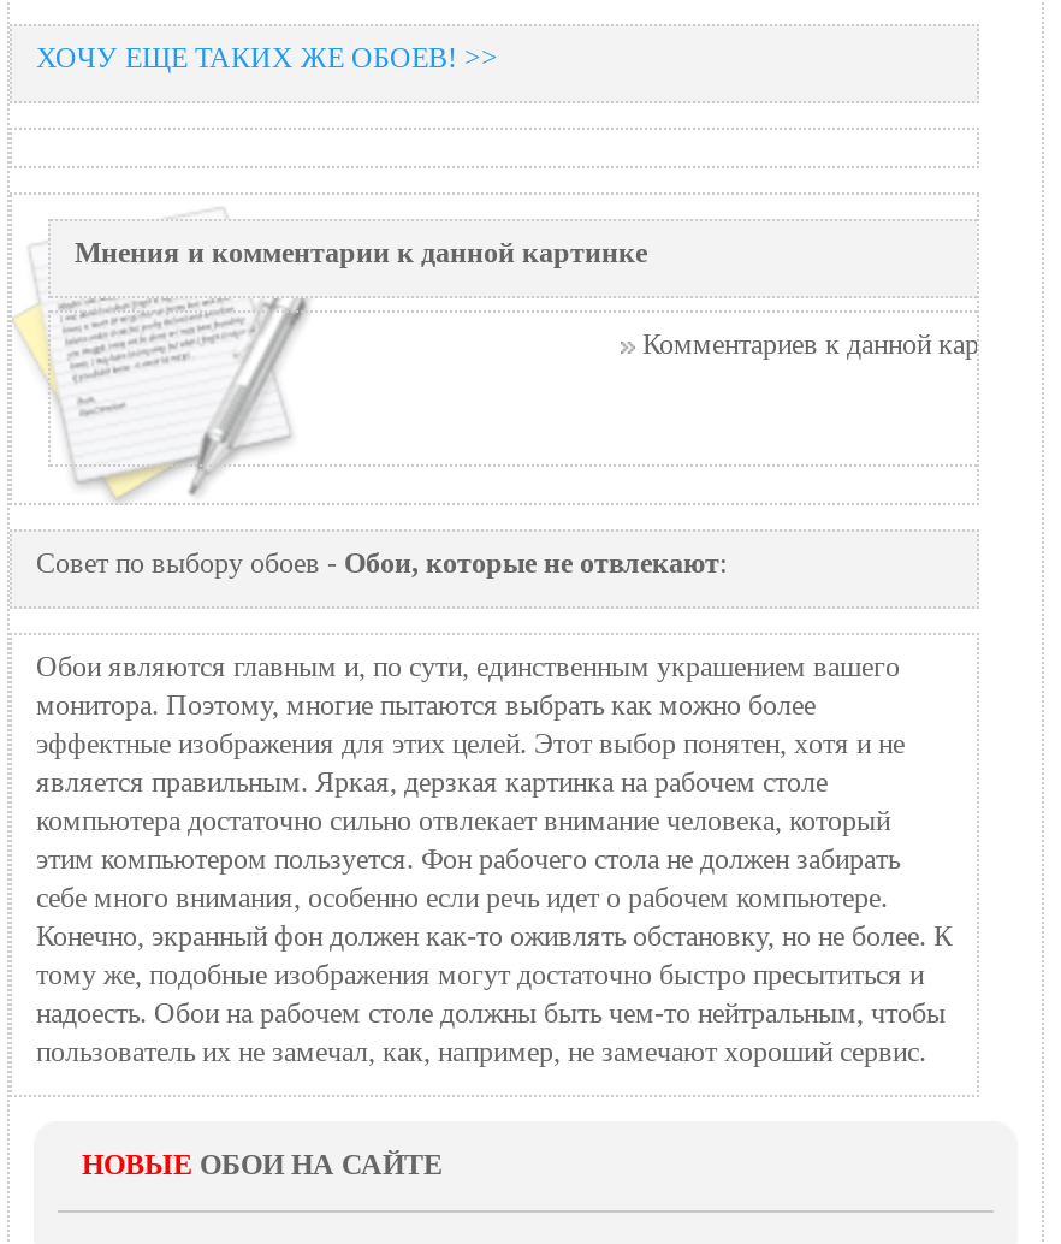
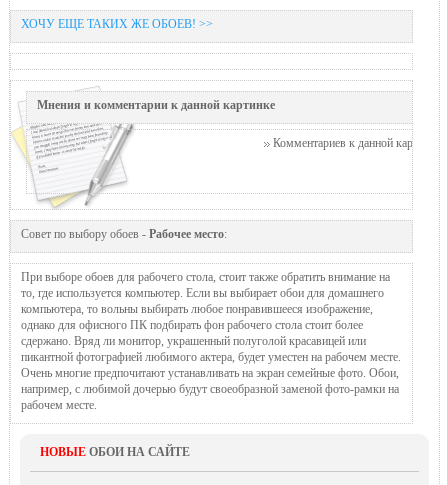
- Совет по выбору обоев - Обои, которые не отвлекают:
+ Совет по выбору обоев - Рабочее место:

- Обои являются главным и, по сути, единственным украшением вашего
- монитора. Поэтому, многие пытаются выбрать как можно более
- эффектные изображения для этих целей. Этот выбор понятен, хотя и не
- является правильным. Яркая, дерзкая картинка на рабочем столе
- компьютера достаточно сильно отвлекает внимание человека, который
- этим компьютером пользуется. Фон рабочего стола не должен забирать
- себе много внимания, особенно если речь идет о рабочем компьютере.
- Конечно, экранный фон должен как-то оживлять обстановку, но не более. К
- тому же, подобные изображения могут достаточно быстро пресытиться и
- надоесть. Обои на рабочем столе должны быть чем-то нейтральным, чтобы
- пользователь их не замечал, как, например, не замечают хороший сервис.
+ При выборе обоев для рабочего стола, стоит также обратить внимание на
+ то, где используется компьютер. Если вы выбирает обои для домашнего
+ компьютера, то вольны выбирать любое понравившееся изображение,
+ однако для офисного ПК подбирать фон рабочего стола стоит более
+ сдержано. Вряд ли монитор, украшенный полуголой красавицей или
+ пикантной фотографией любимого актера, будет уместен на рабочем месте.
+ Очень многие предпочитают устанавливать на экран семейные фото. Обои,
+ например, с любимой дочерью будут своеобразной заменой фото-рамки на
+ рабочем месте.
